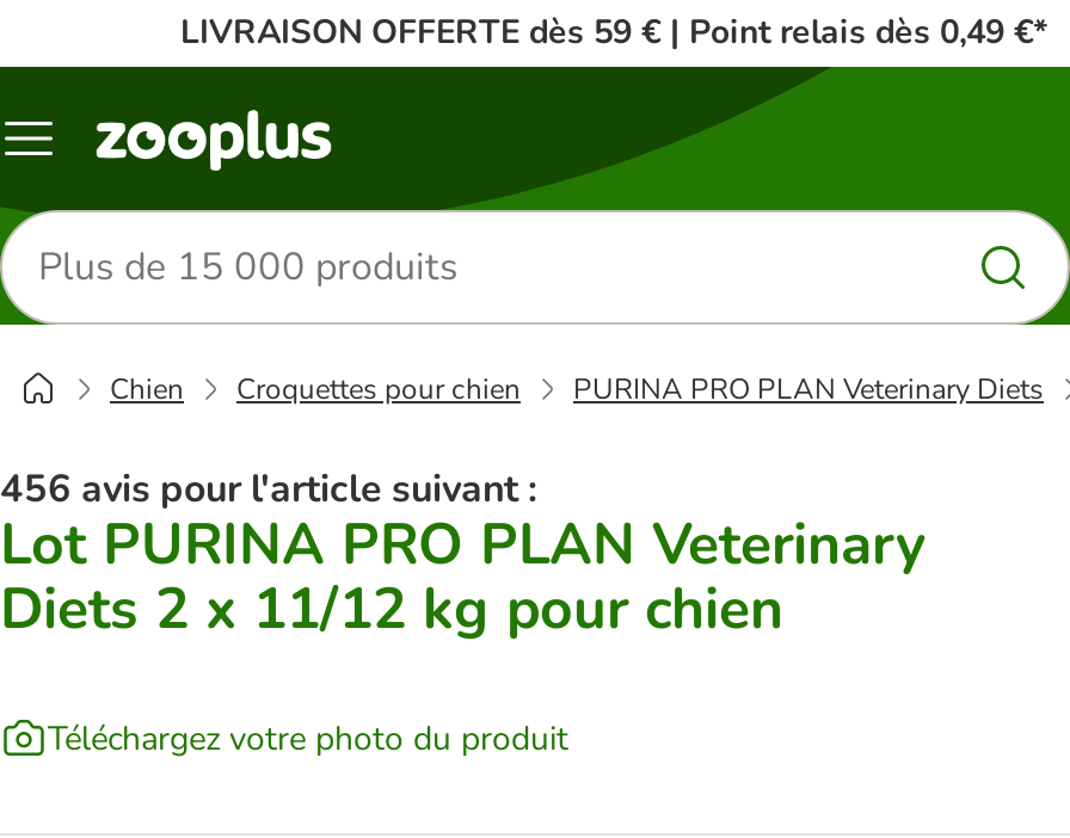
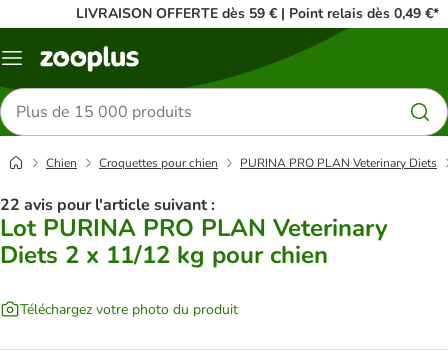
- 456 avis pour l'article suivant :
+ 22 avis pour l'article suivant :
